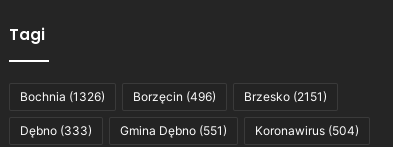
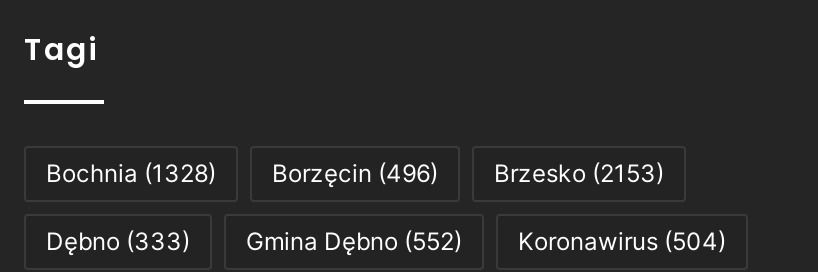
- Bochnia (1326)
+ Bochnia (1328)

- Brzesko (2151)
+ Brzesko (2153)

- Dębno (333) Gmina Dębno (551) Koronawirus (504)
+ Dębno (333) Gmina Dębno (552) Koronawirus (504)
